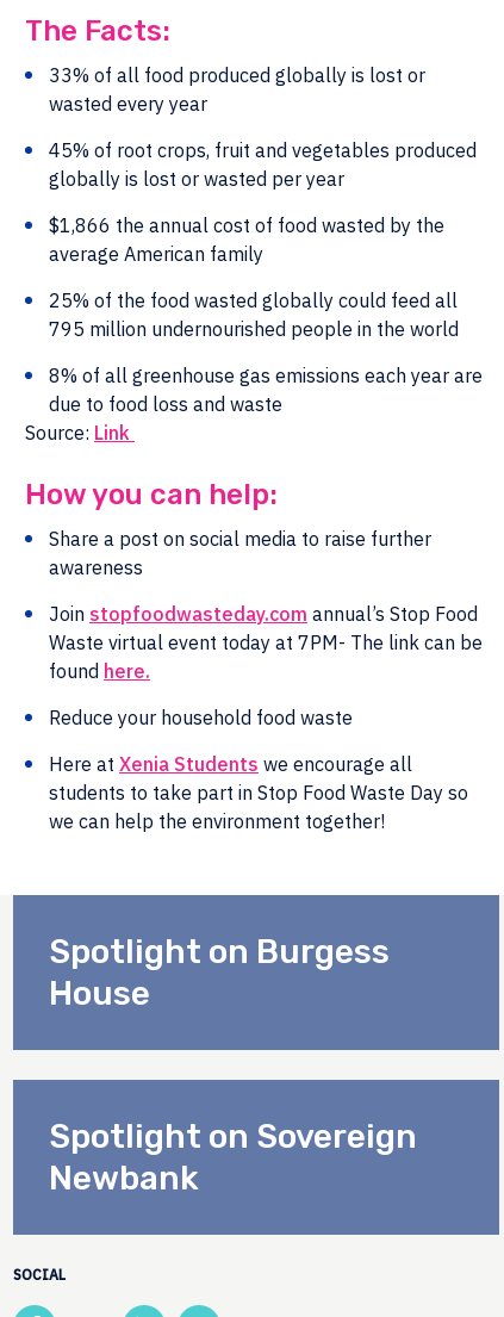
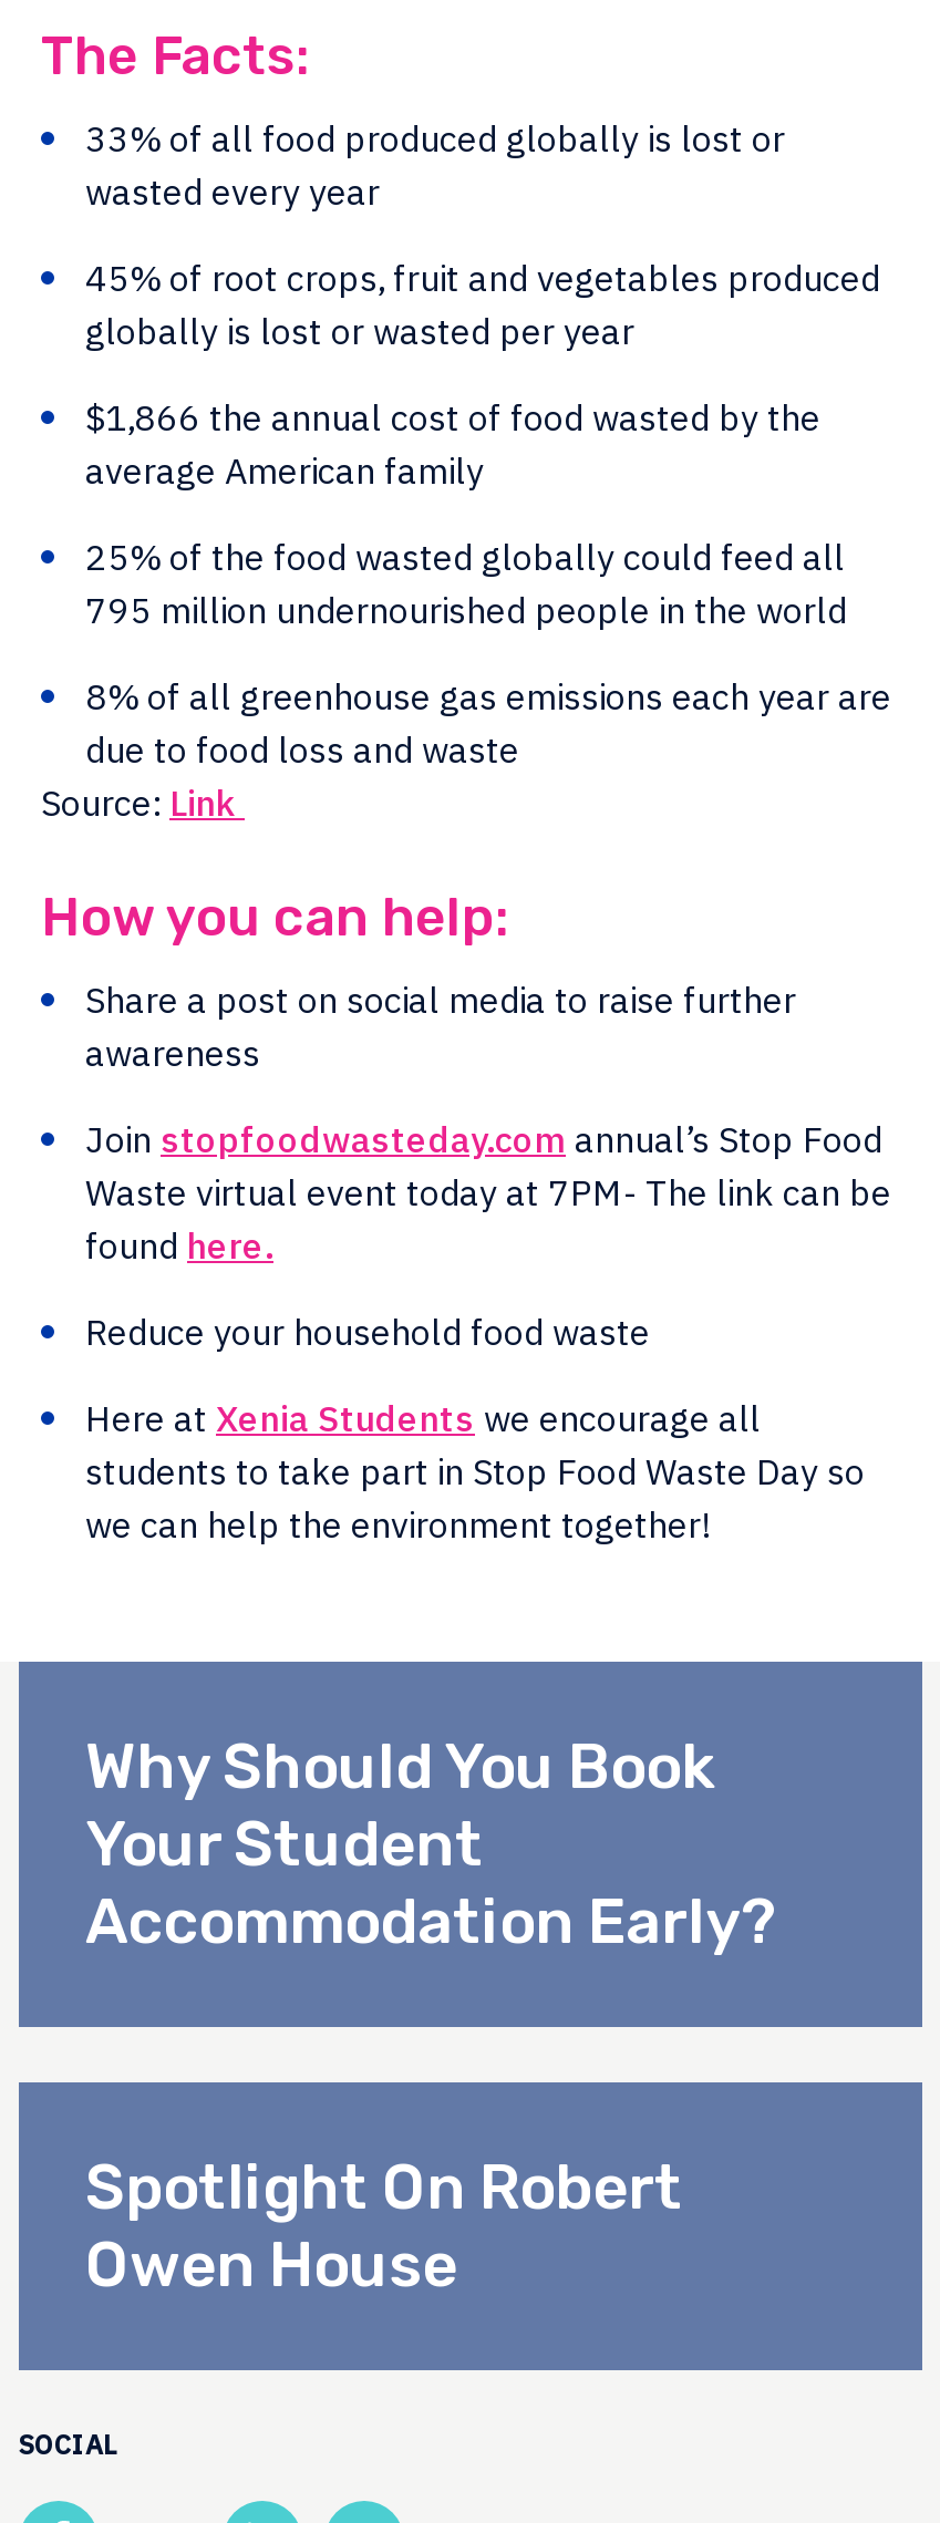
- Spotlight on Burgess
- House
+ Why Should You Book
+ Your Student
+ Accommodation Early?

- Spotlight on Sovereign
- Newbank
+ Spotlight On Robert
+ Owen House
